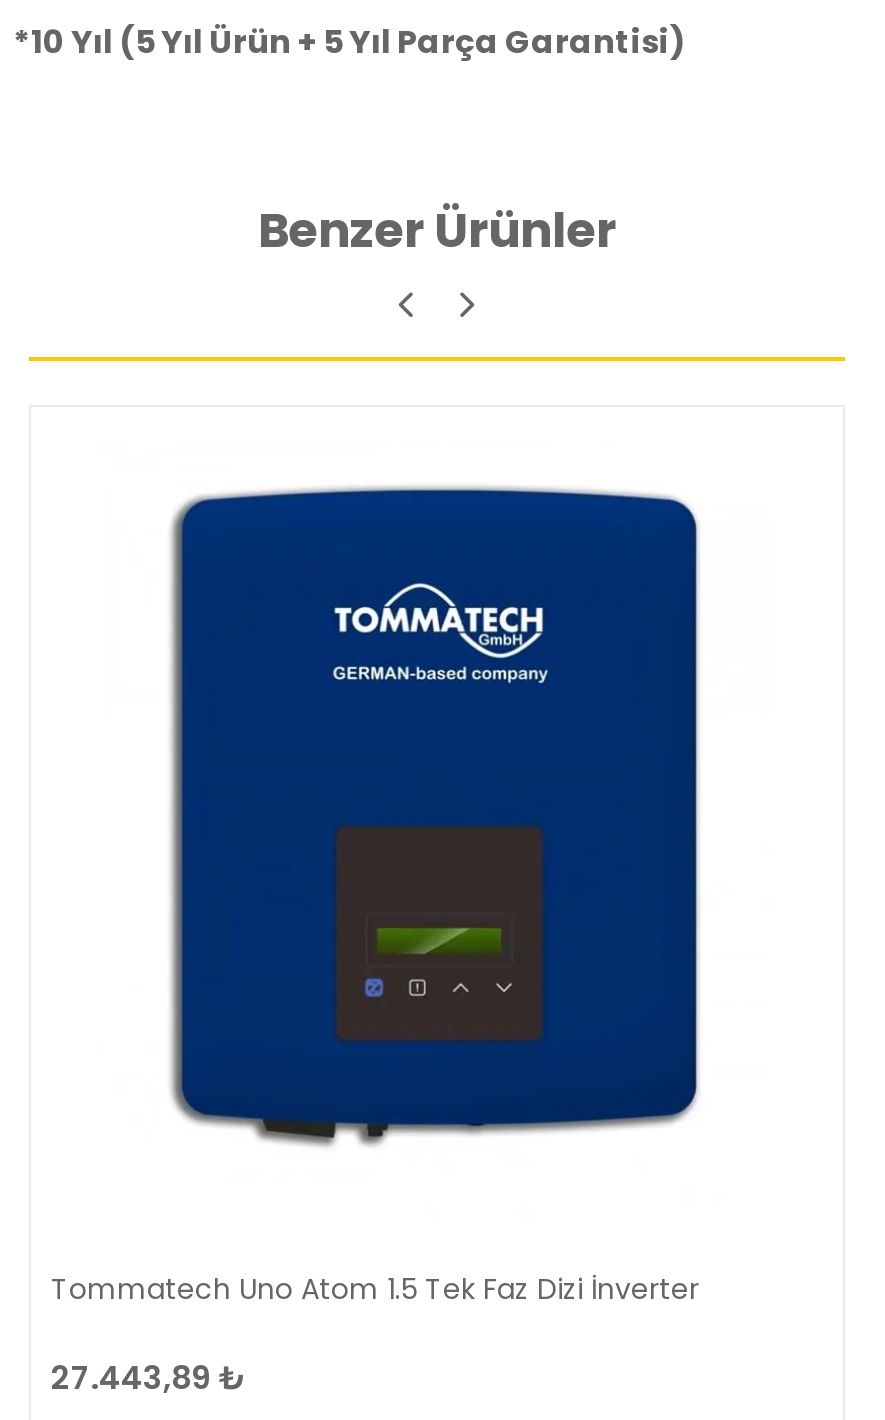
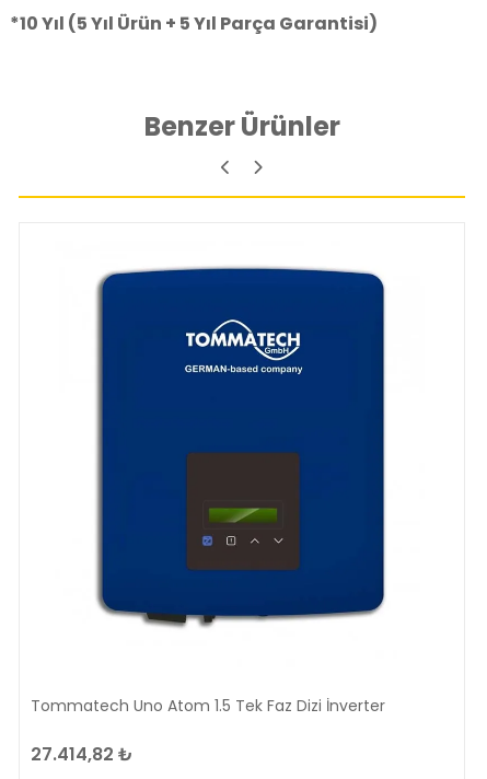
- 27.443,89 ₺
+ 27.414,82 ₺
